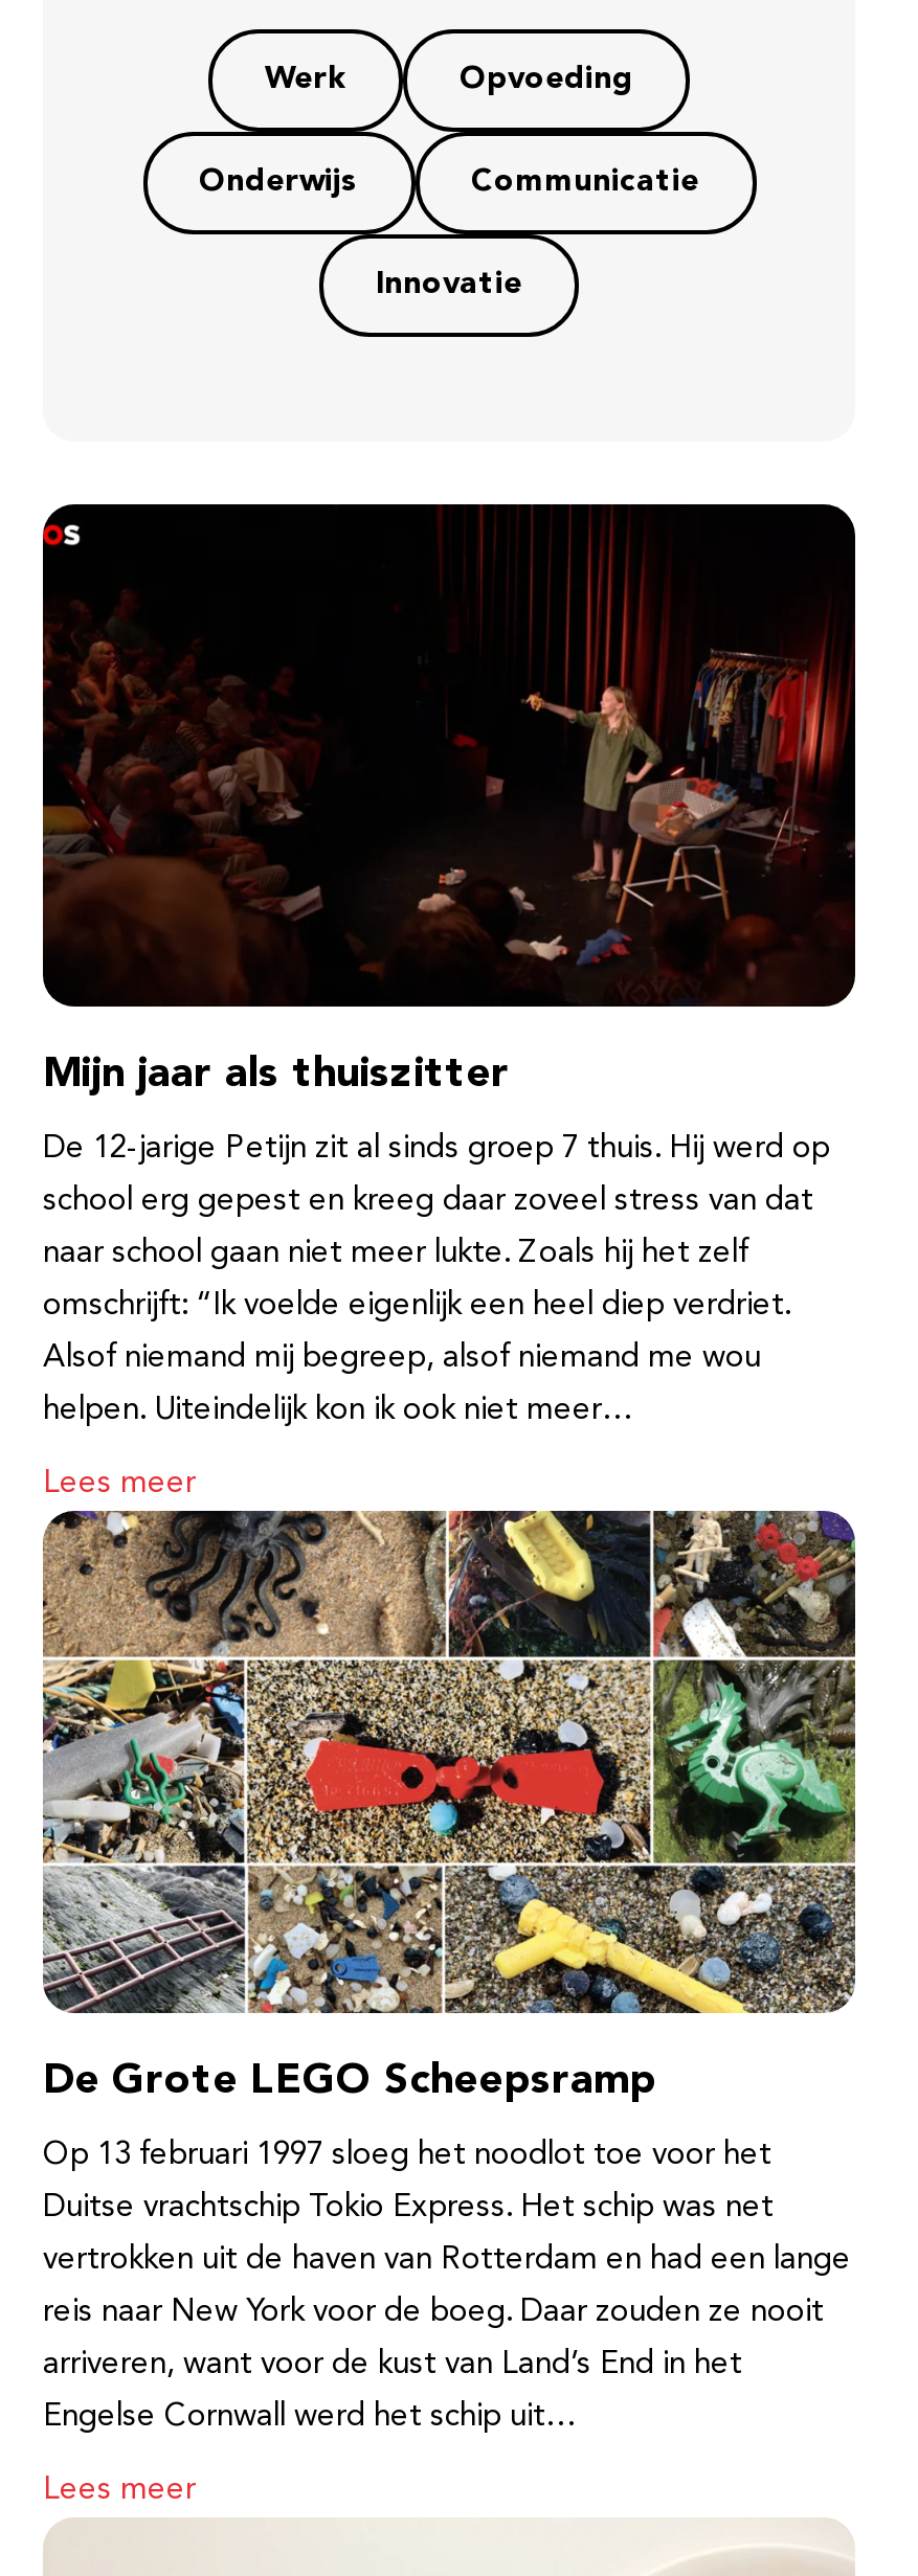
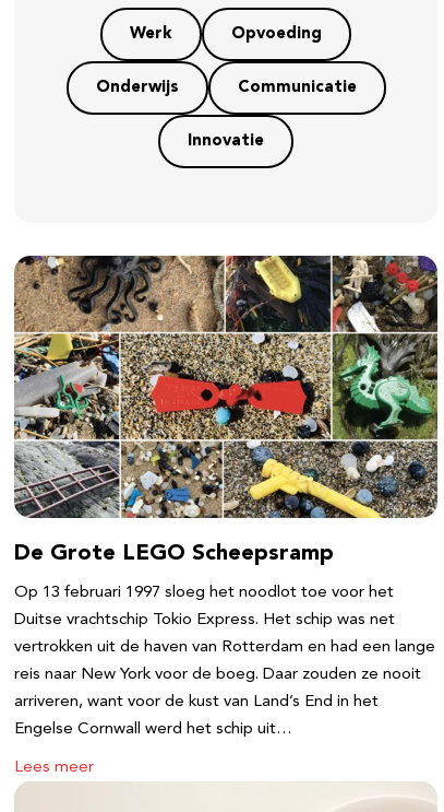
- [image]
- Mijn jaar als thuiszitter
- De 12-jarige Petijn zit al sinds groep 7 thuis. Hij werd op
- school erg gepest en kreeg daar zoveel stress van dat
- naar school gaan niet meer lukte. Zoals hij het zelf
- omschrijft: “Ik voelde eigenlijk een heel diep verdriet.
- Alsof niemand mij begreep, alsof niemand me wou
- helpen. Uiteindelijk kon ik ook niet meer…
- Lees meer
